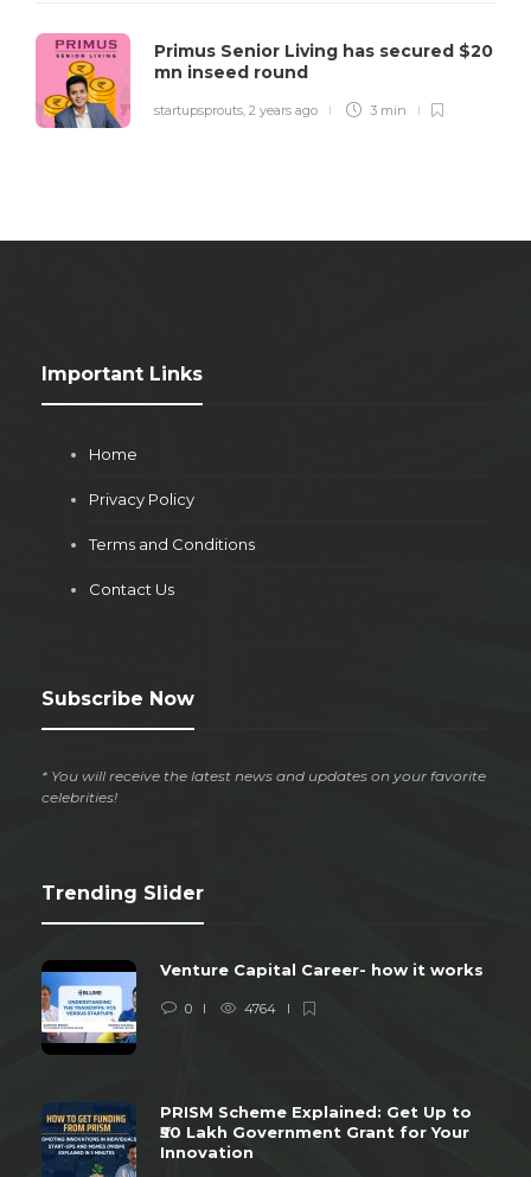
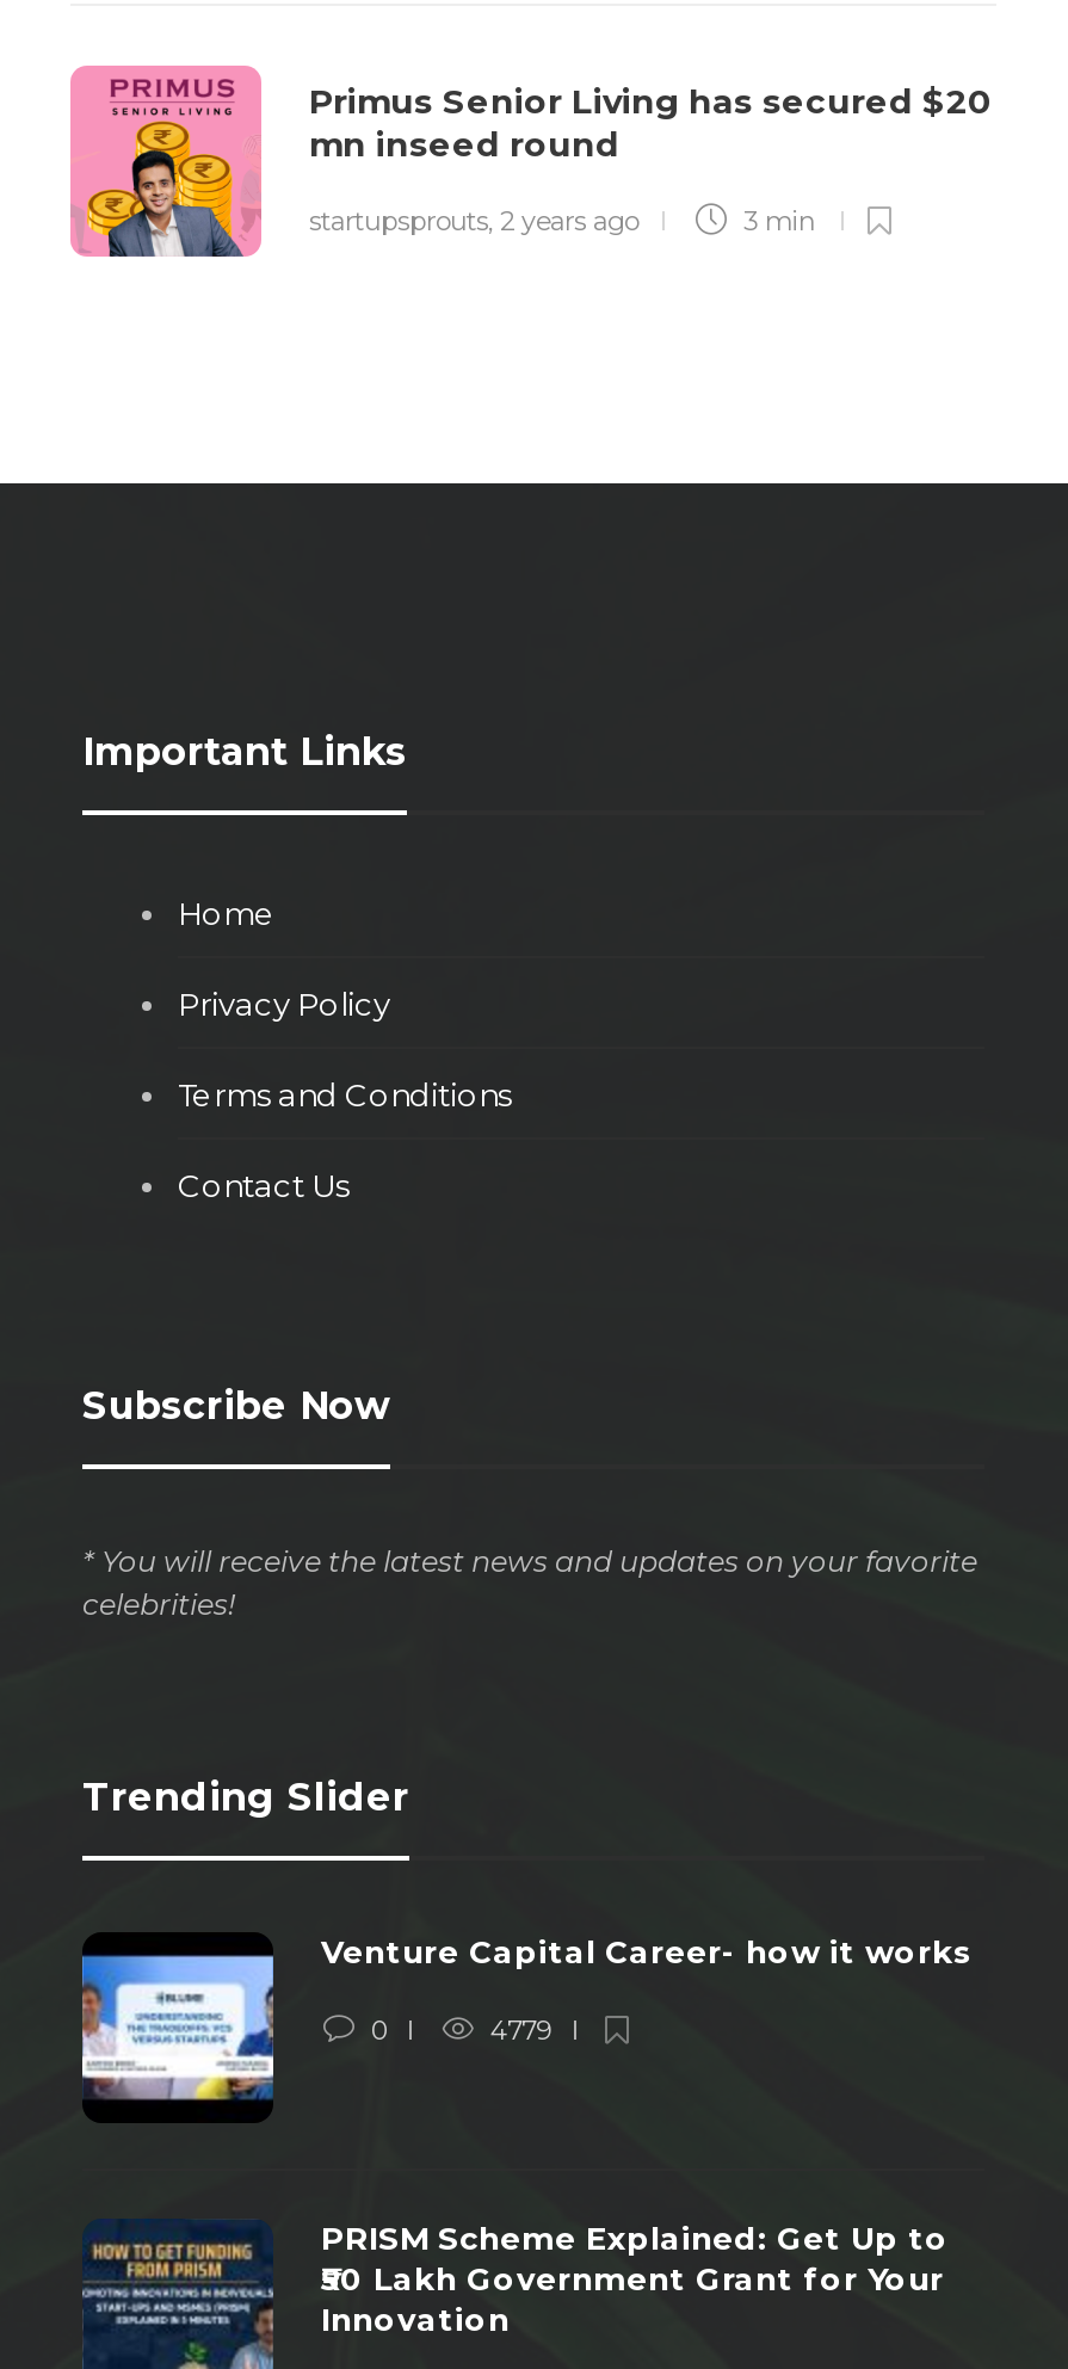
- 4764
+ 4779
